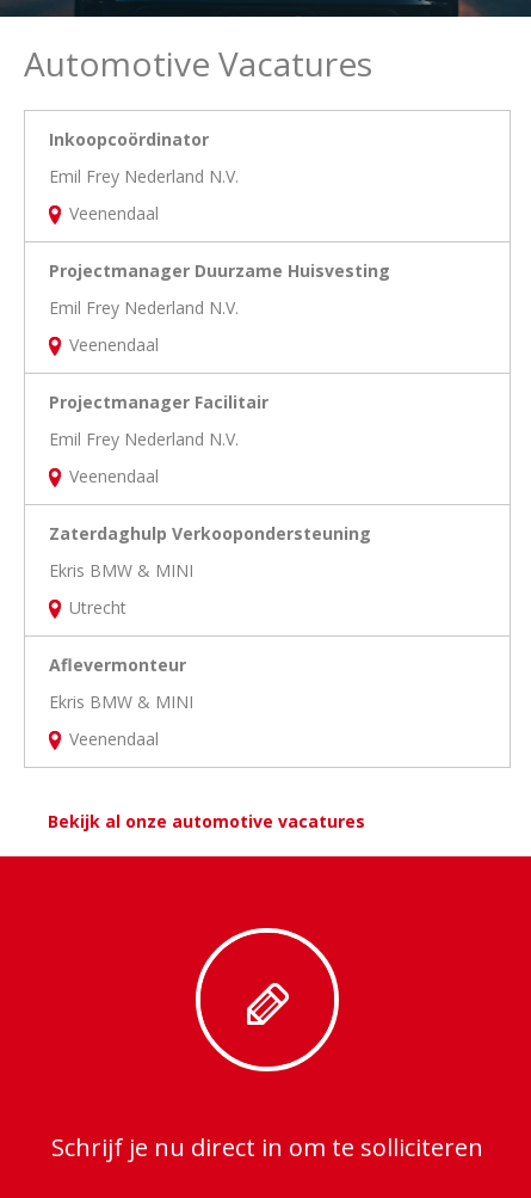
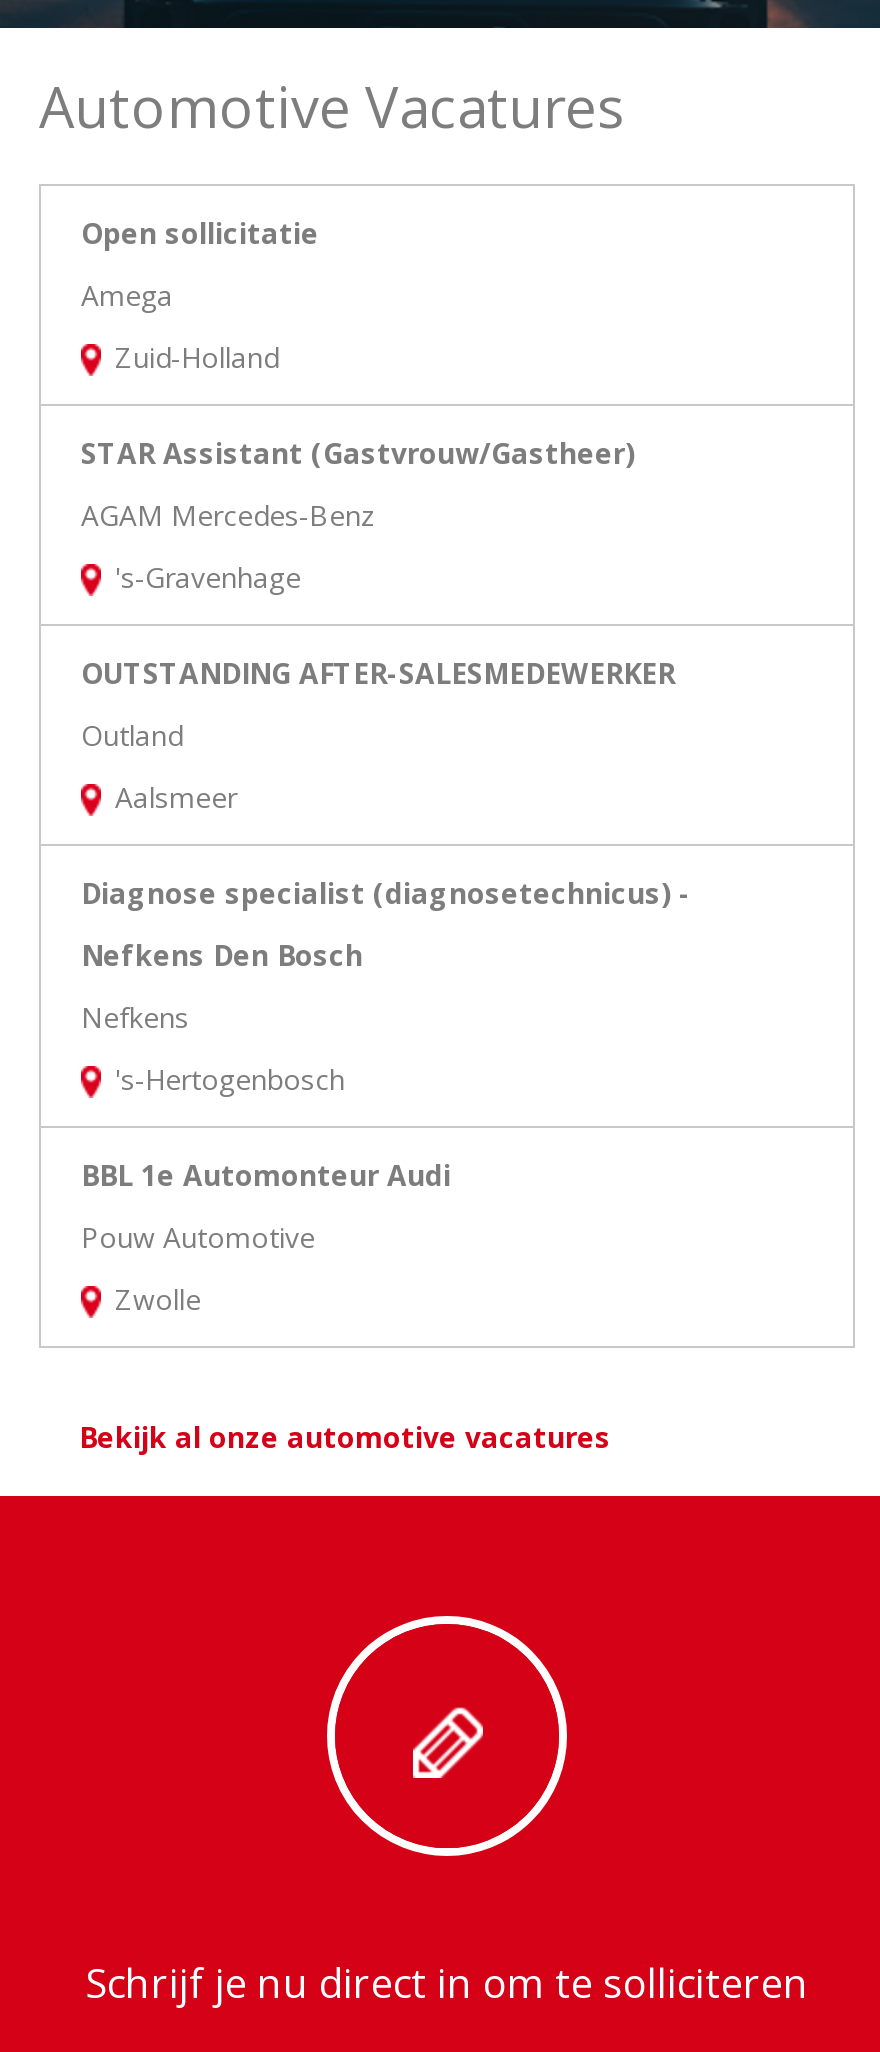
- Inkoopcoördinator
- Emil Frey Nederland N.V.
- Veenendaal
- Projectmanager Duurzame Huisvesting
- Emil Frey Nederland N.V.
- Veenendaal
- Projectmanager Facilitair
- Emil Frey Nederland N.V.
- Veenendaal
- Zaterdaghulp Verkoopondersteuning
- Ekris BMW & MINI
- Utrecht
- Aflevermonteur
- Ekris BMW & MINI
- Veenendaal
+ Open sollicitatie
+ Amega
+ Zuid-Holland
+ STAR Assistant (Gastvrouw/Gastheer)
+ AGAM Mercedes-Benz
+ 's-Gravenhage
+ OUTSTANDING AFTER-SALESMEDEWERKER
+ Outland
+ Aalsmeer
+ Diagnose specialist (diagnosetechnicus) -
+ Nefkens Den Bosch
+ Nefkens
+ 's-Hertogenbosch
+ BBL 1e Automonteur Audi
+ Pouw Automotive
+ Zwolle
